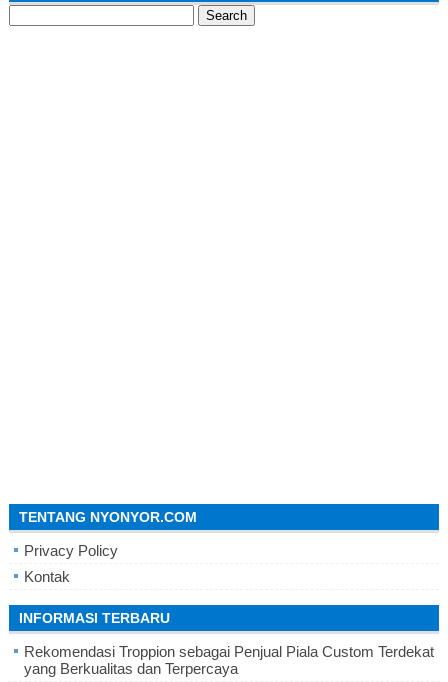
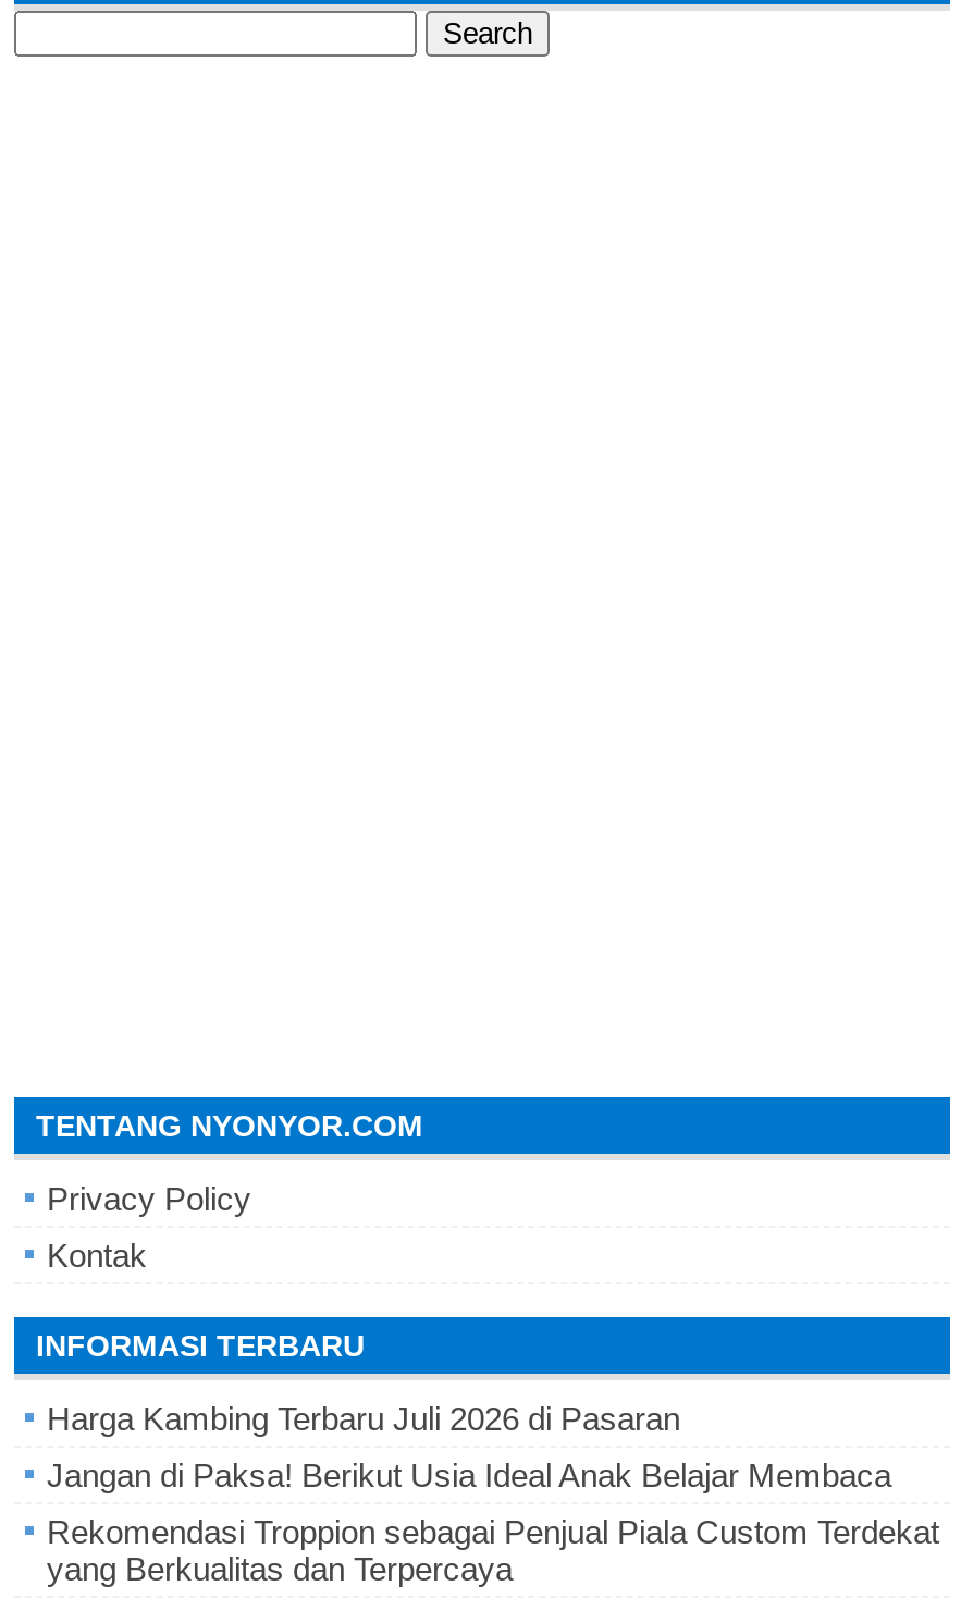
+ Harga Kambing Terbaru Juli 2026 di Pasaran
+ Jangan di Paksa! Berikut Usia Ideal Anak Belajar Membaca
